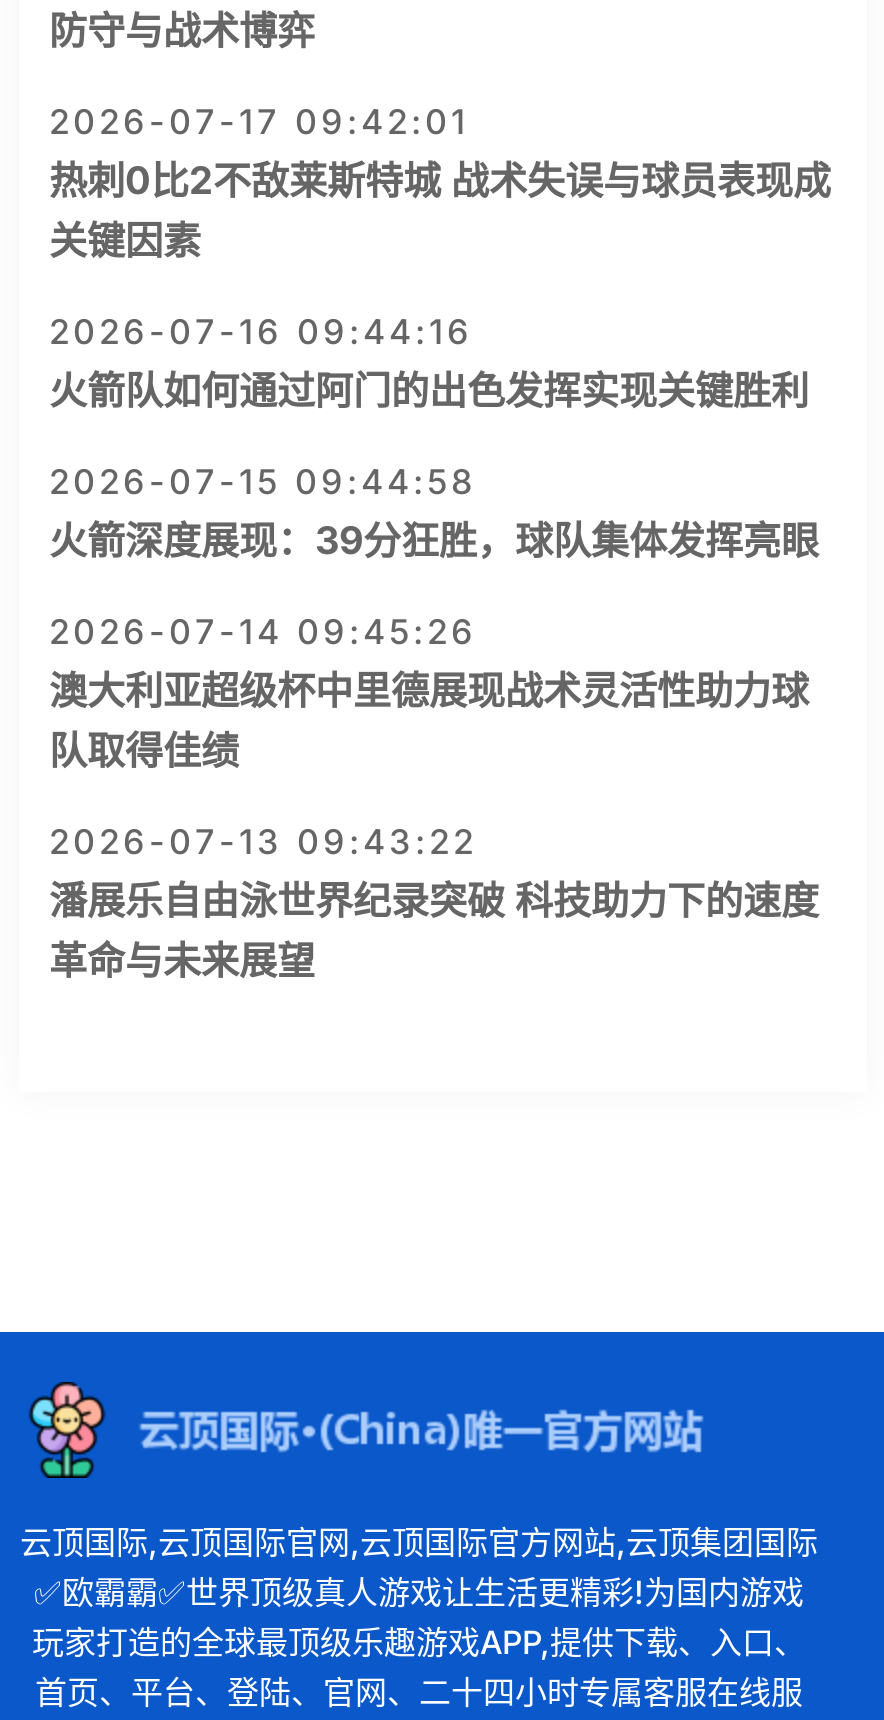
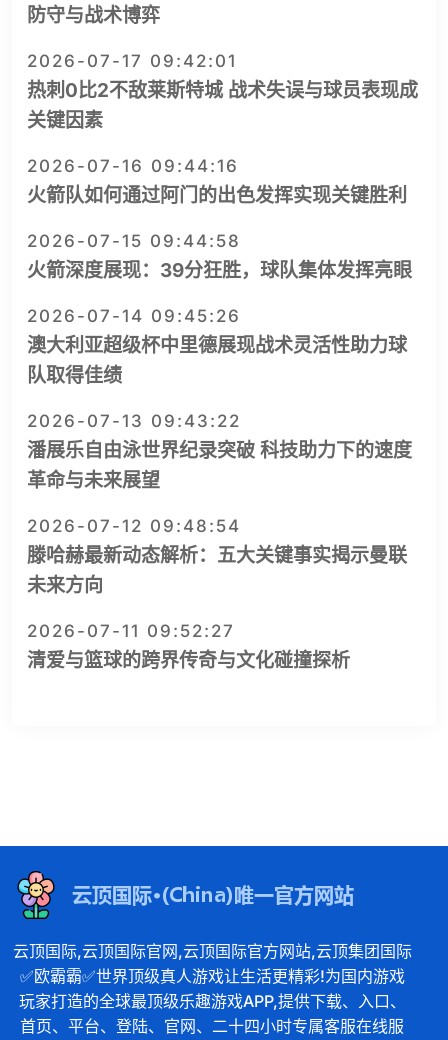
+ 2026-07-12 09:48:54
+ 滕哈赫最新动态解析：五大关键事实揭示曼联
+ 未来方向
+ 2026-07-11 09:52:27
+ 清爱与篮球的跨界传奇与文化碰撞探析
